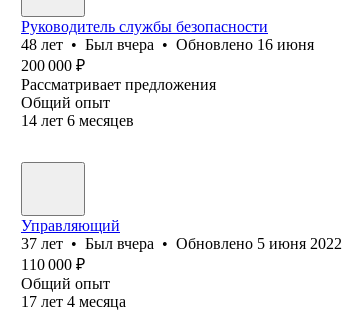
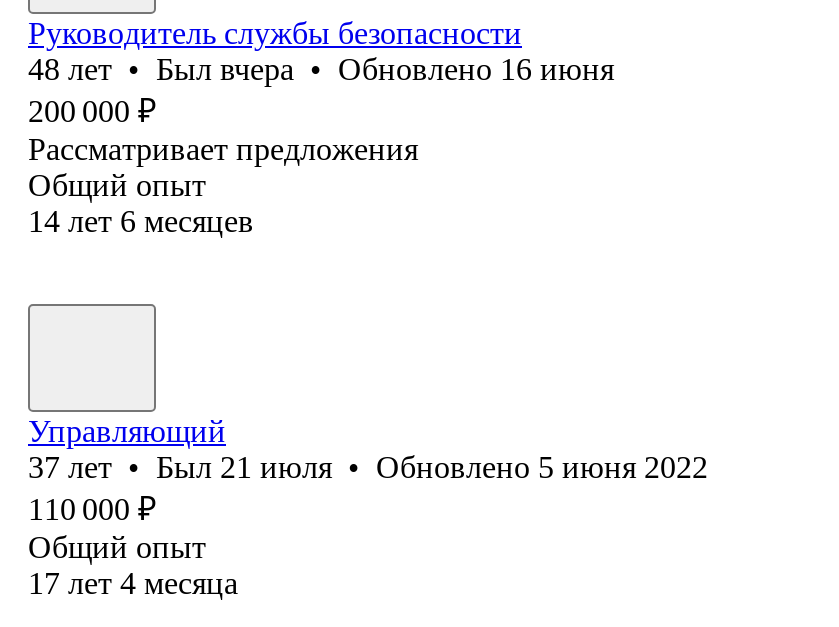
- 37 лет • Был вчера • Обновлено 5 июня 2022
+ 37 лет • Был 21 июля • Обновлено 5 июня 2022
